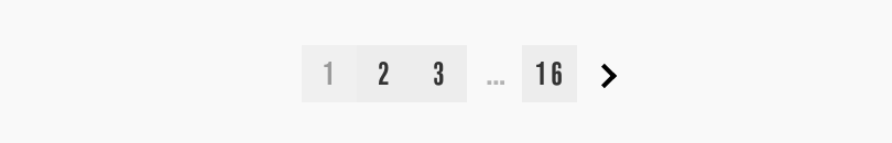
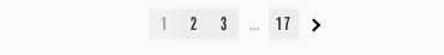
- 16
+ 17
